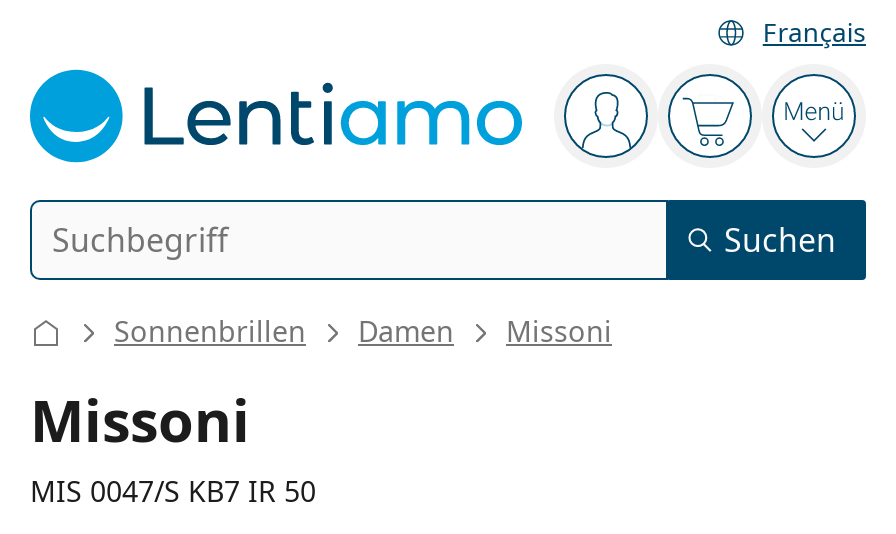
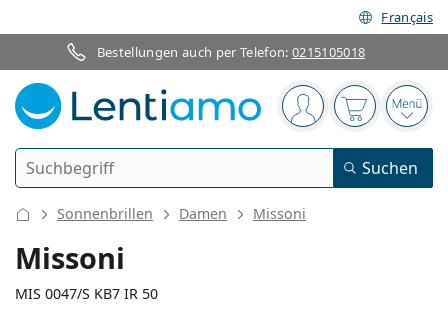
+ Bestellungen auch per Telefon: 0215105018
